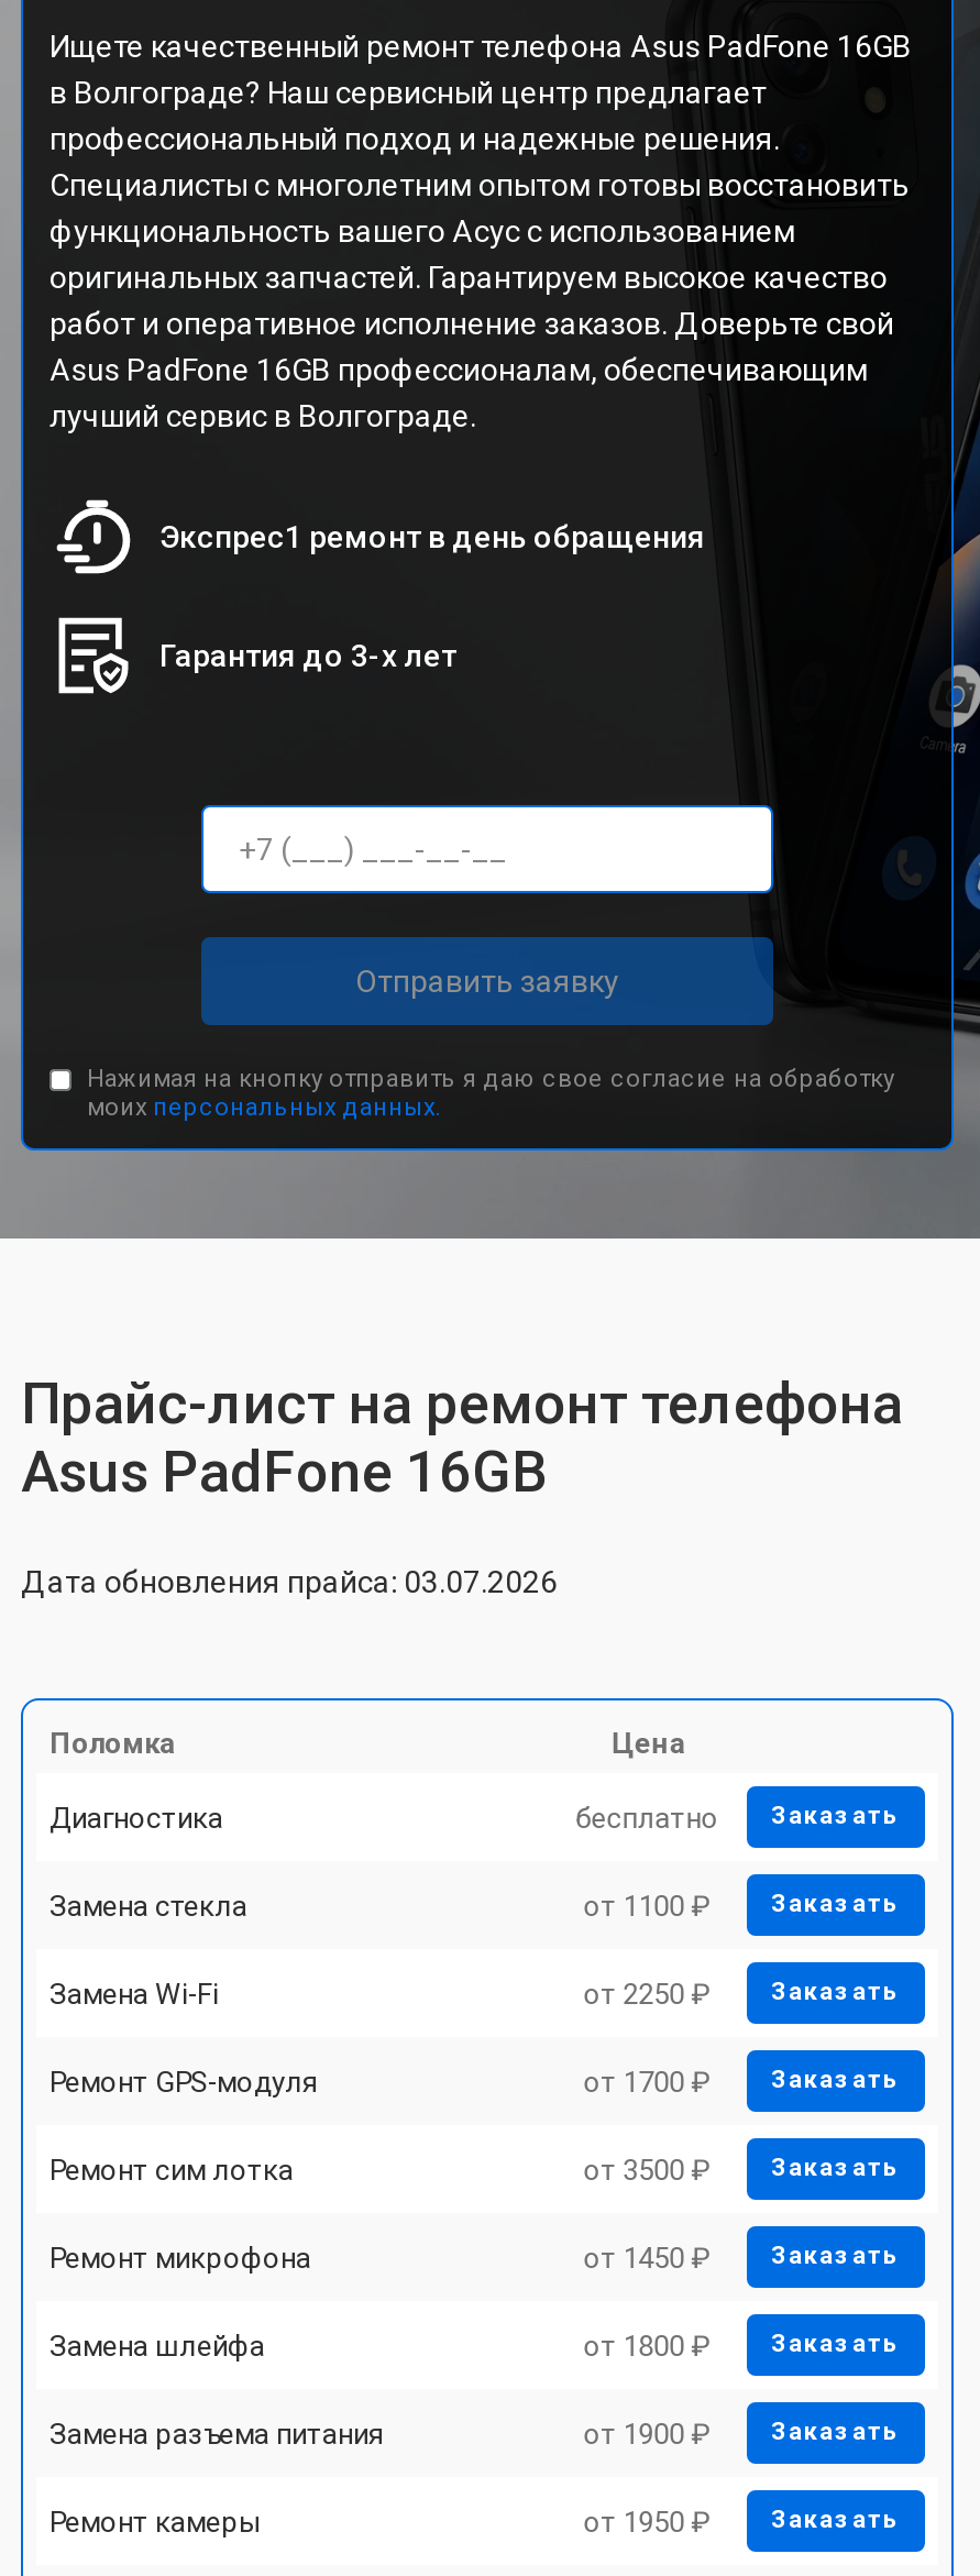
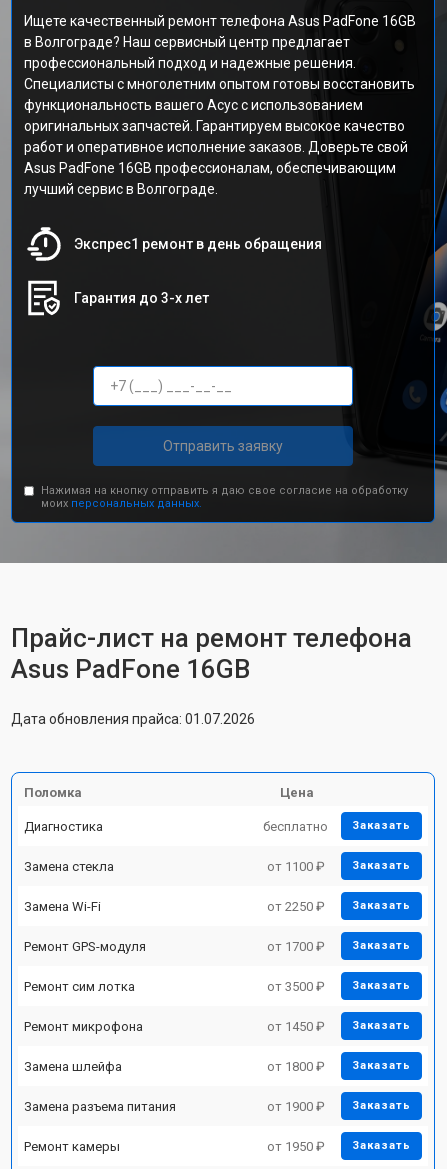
- Дата обновления прайса: 03.07.2026
+ Дата обновления прайса: 01.07.2026
